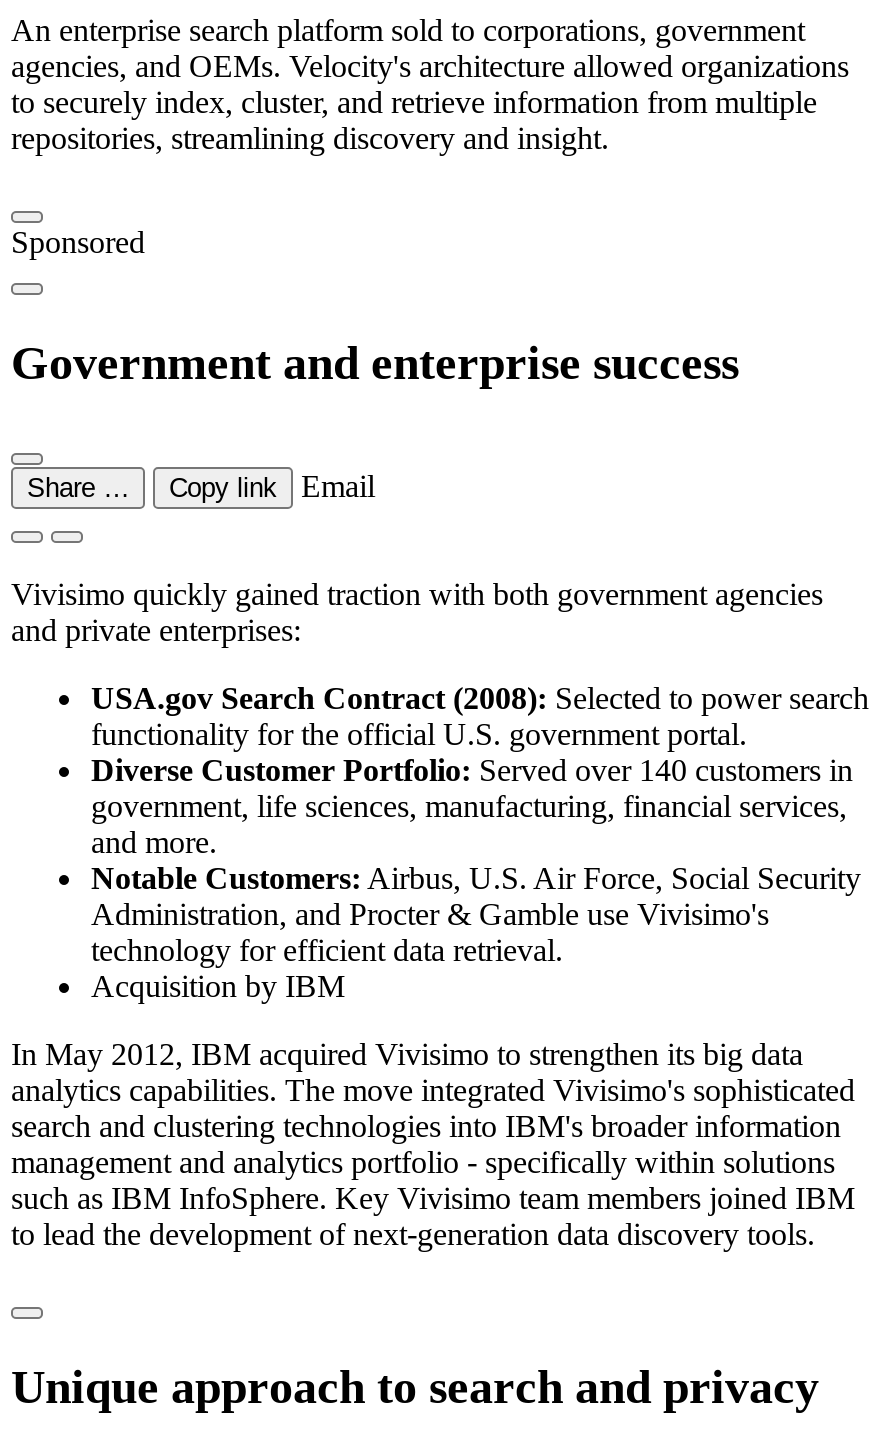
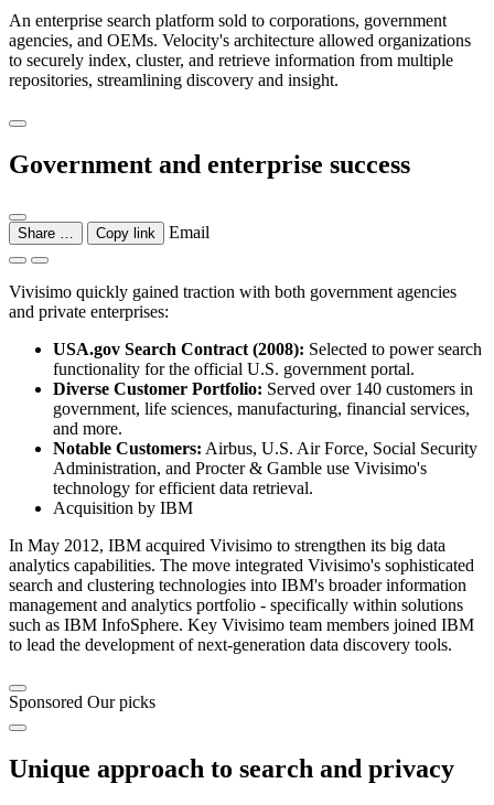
- Sponsored

moved up: Government and enterprise success | Share … | Copy link | ... | such as IBM InfoSphere. Key Vivisimo team members joined IBM | to lead the development of next-generation data discovery tools.

+ Sponsored Our picks
